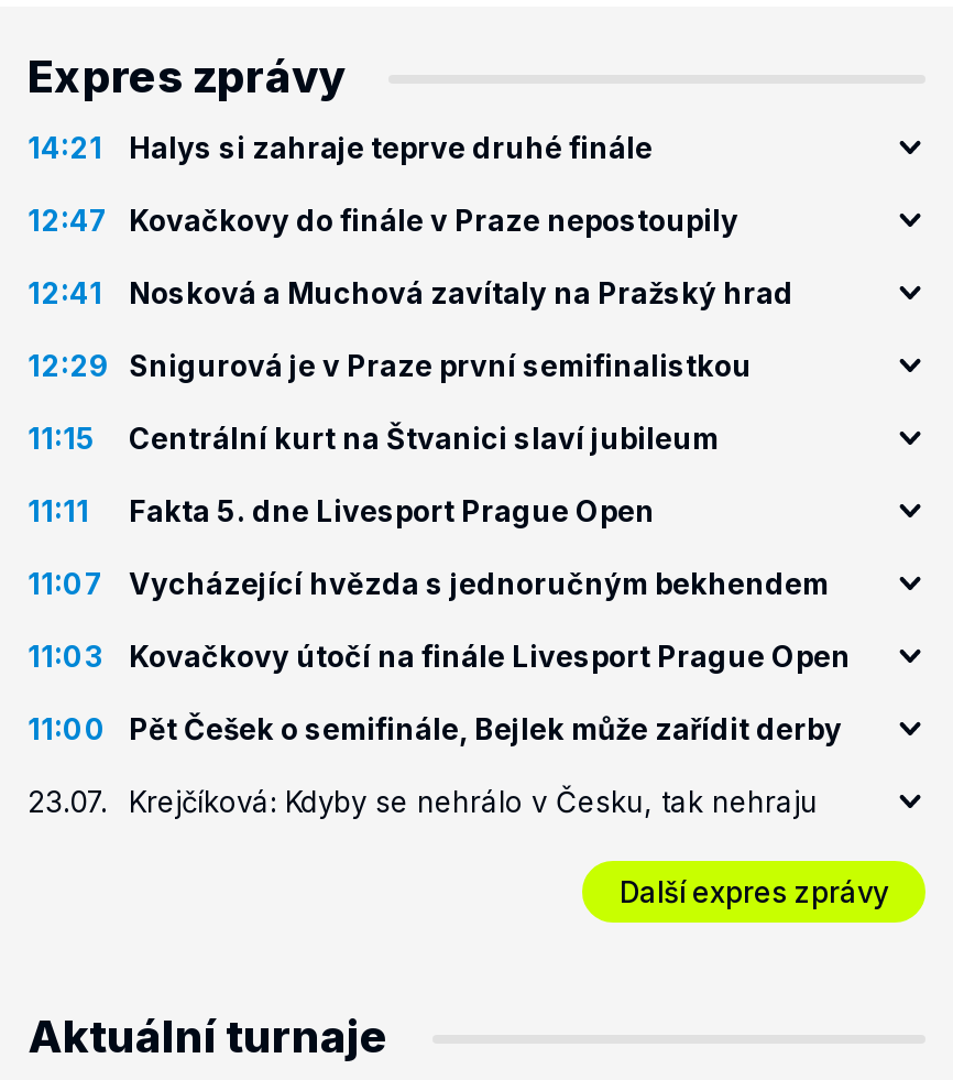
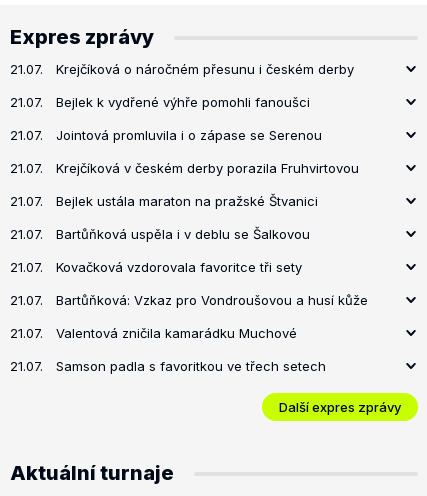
- 14:21
- Halys si zahraje teprve druhé finále
+ 21.07.
+ Krejčíková o náročném přesunu i českém derby

- 12:47 Kovačkovy do finále v Praze nepostoupily
+ 21.07.
+ Bejlek k vydřené výhře pomohli fanoušci

- 12:41
- Nosková a Muchová zavítaly na Pražský hrad
+ 21.07.
+ Jointová promluvila i o zápase se Serenou

- 12:29 Snigurová je v Praze první semifinalistkou
+ 21.07.
+ Krejčíková v českém derby porazila Fruhvirtovou

- 11:15
- Centrální kurt na Štvanici slaví jubileum
+ 21.07.
+ Bejlek ustála maraton na pražské Štvanici

- 11:11
- Fakta 5. dne Livesport Prague Open
+ 21.07.
+ Bartůňková uspěla i v deblu se Šalkovou

- 11:07
- Vycházející hvězda s jednoručným bekhendem
+ 21.07.
+ Kovačková vzdorovala favoritce tři sety

- 11:03
- Kovačkovy útočí na finále Livesport Prague Open
+ 21.07.
+ Bartůňková: Vzkaz pro Vondroušovou a husí kůže

- 11:00
- Pět Češek o semifinále, Bejlek může zařídit derby
+ 21.07.
+ Valentová zničila kamarádku Muchové

- 23.07.
- Krejčíková: Kdyby se nehrálo v Česku, tak nehraju
+ 21.07.
+ Samson padla s favoritkou ve třech setech
